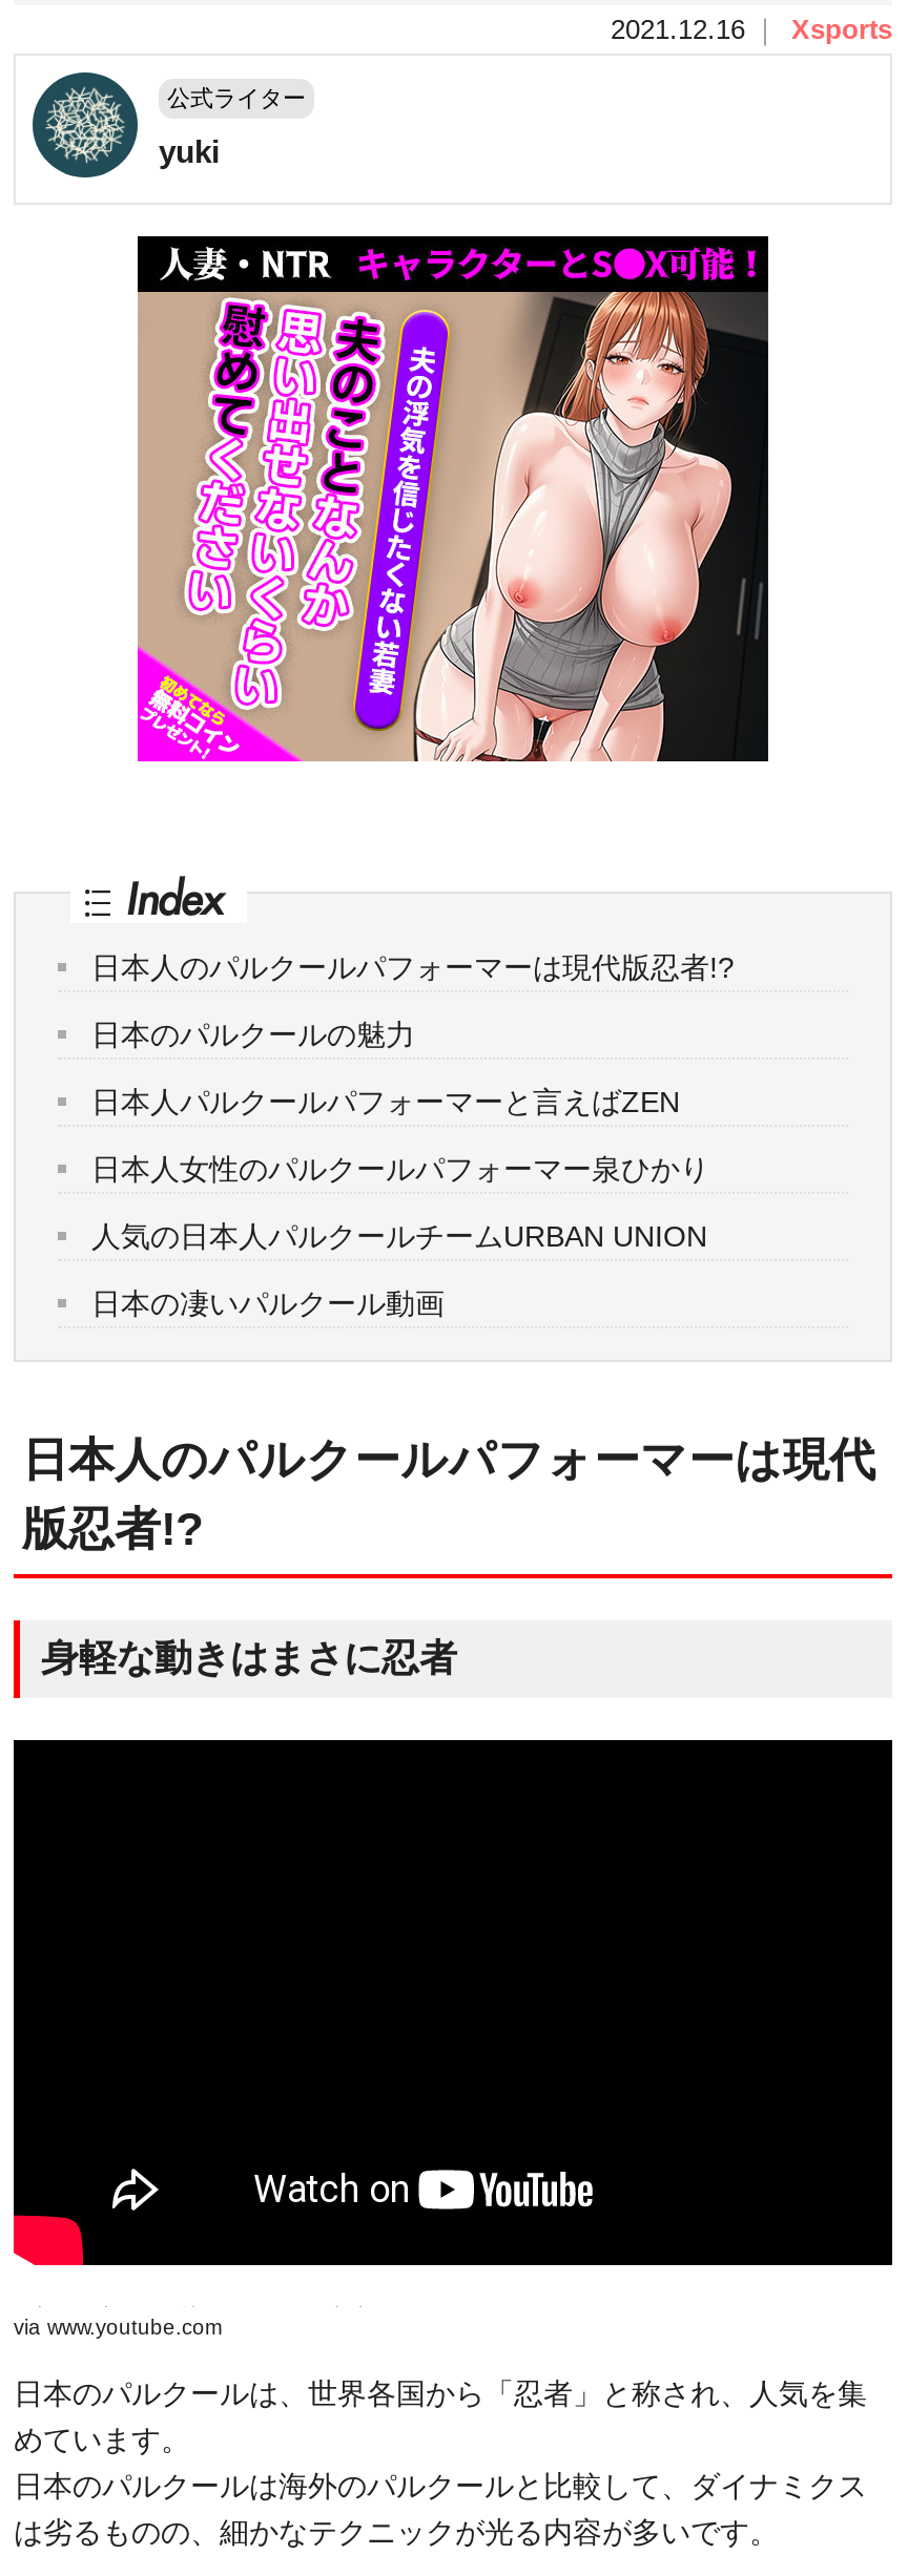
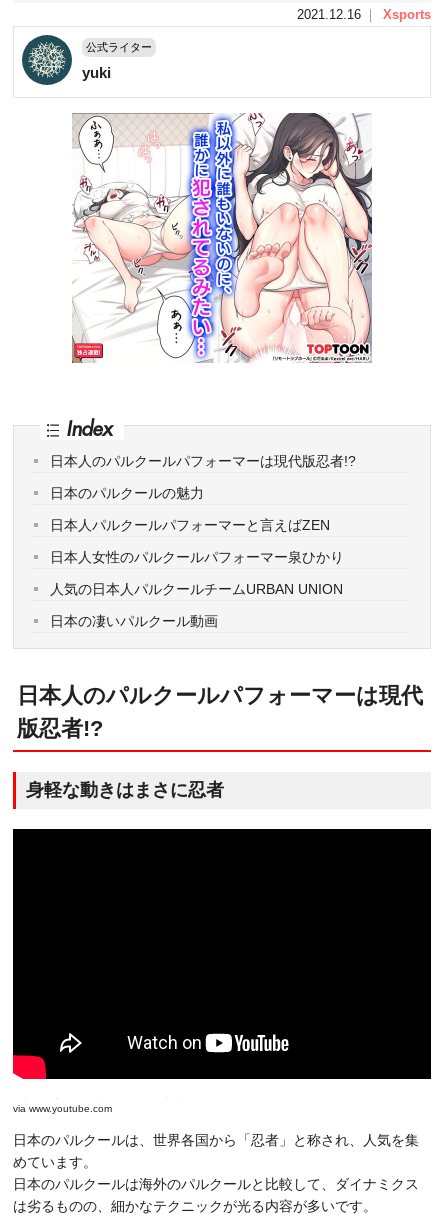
- [image]
+ [image]
